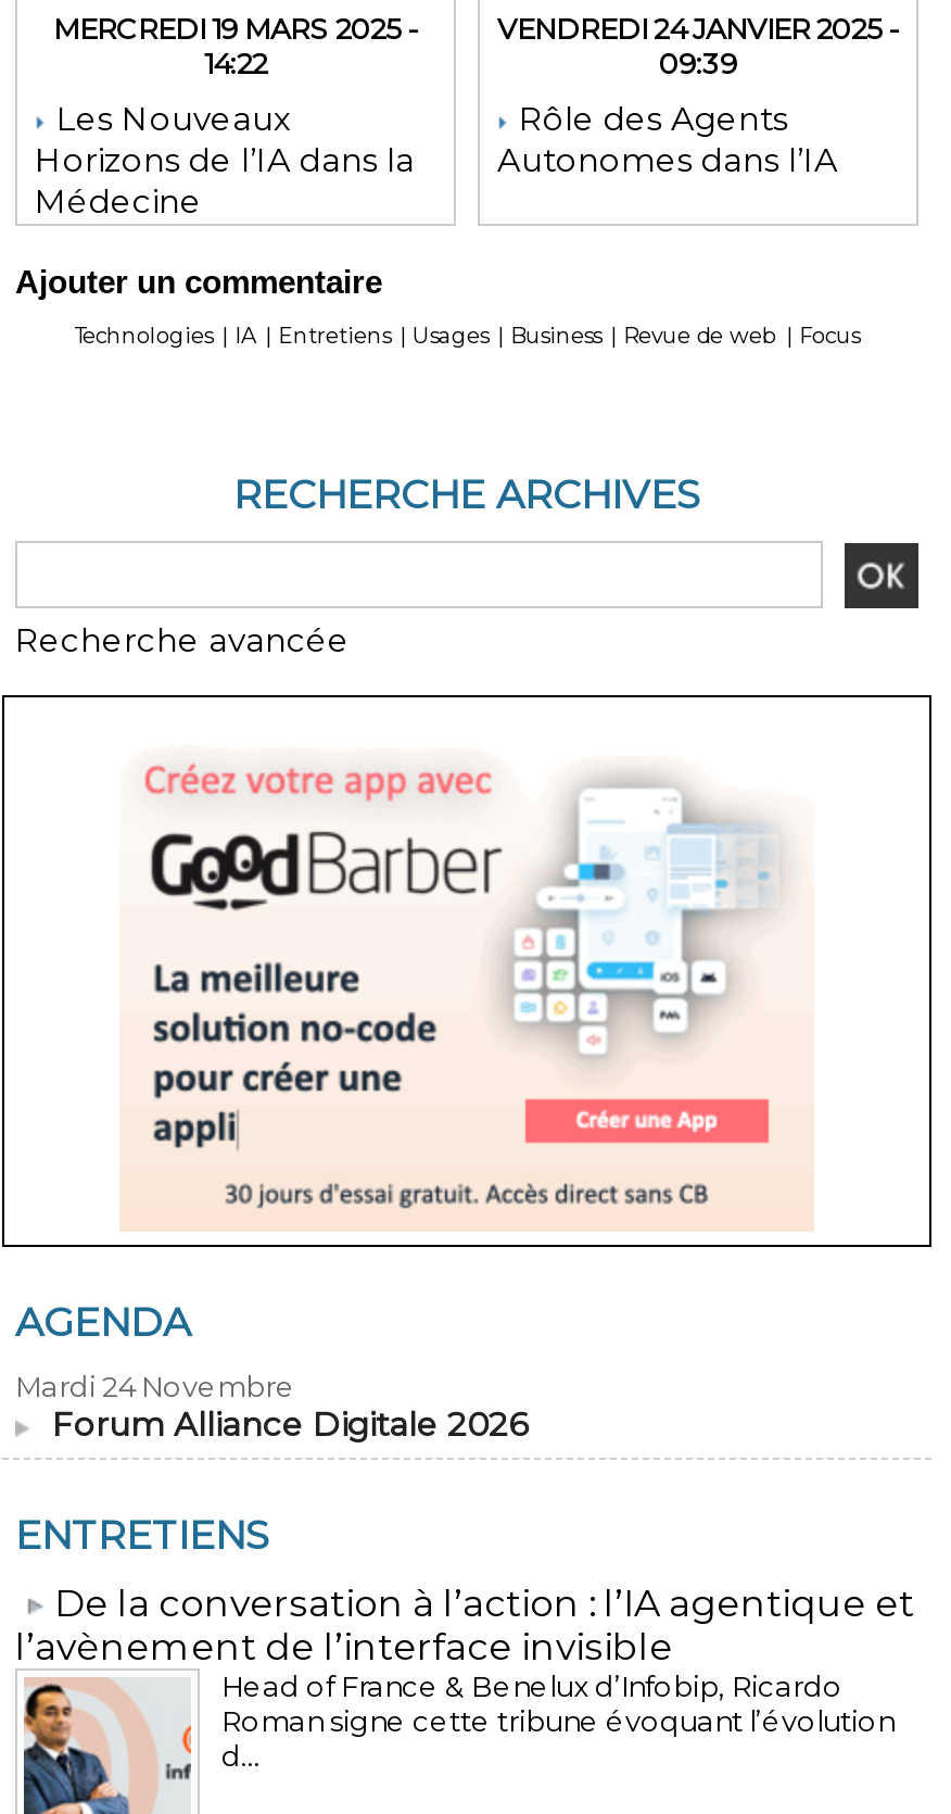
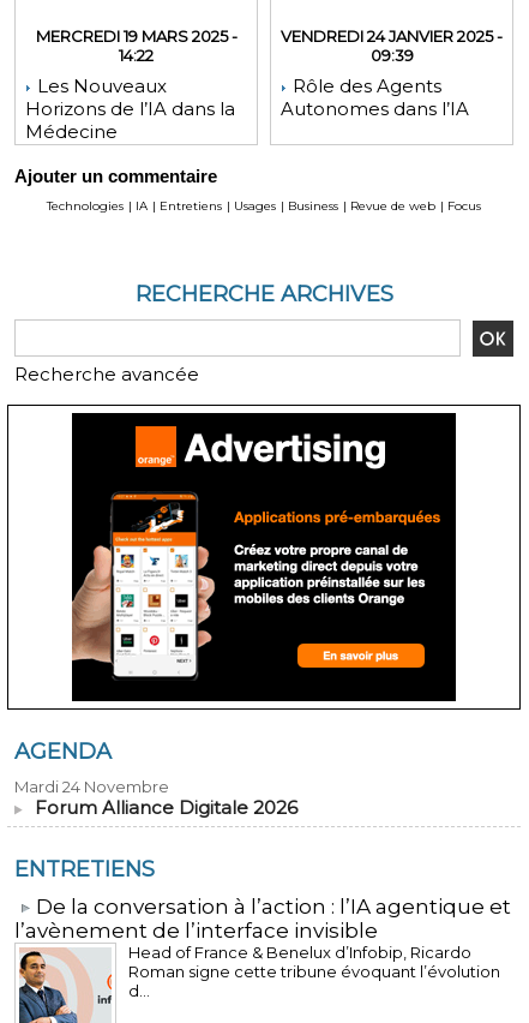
- [image]
+ [image]
